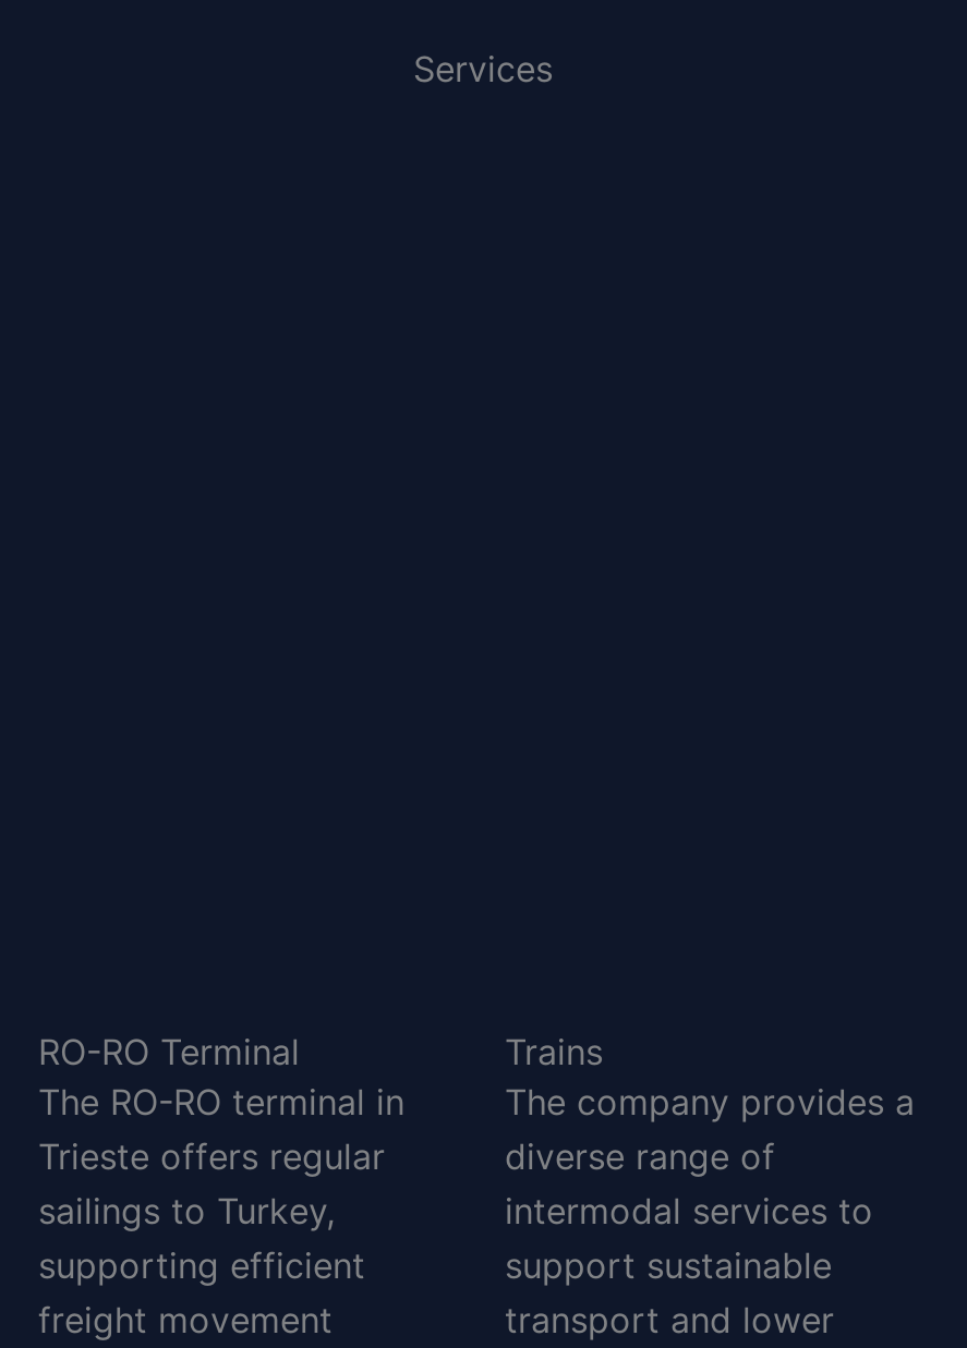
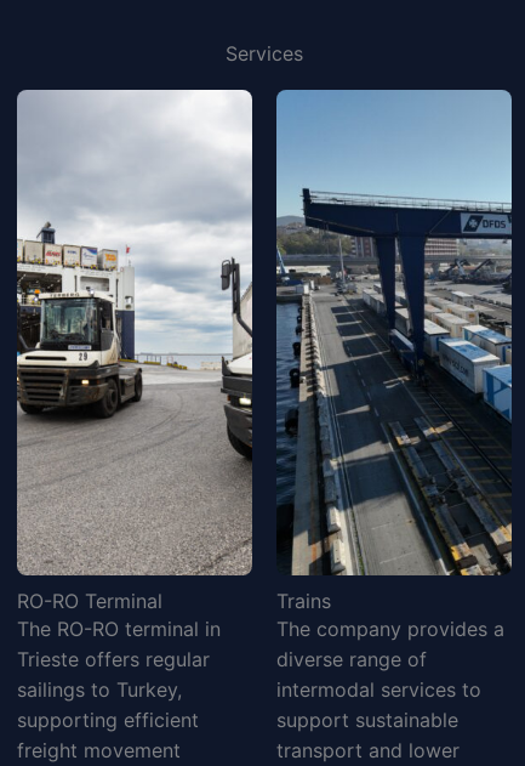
+ [image]

+ [image]
